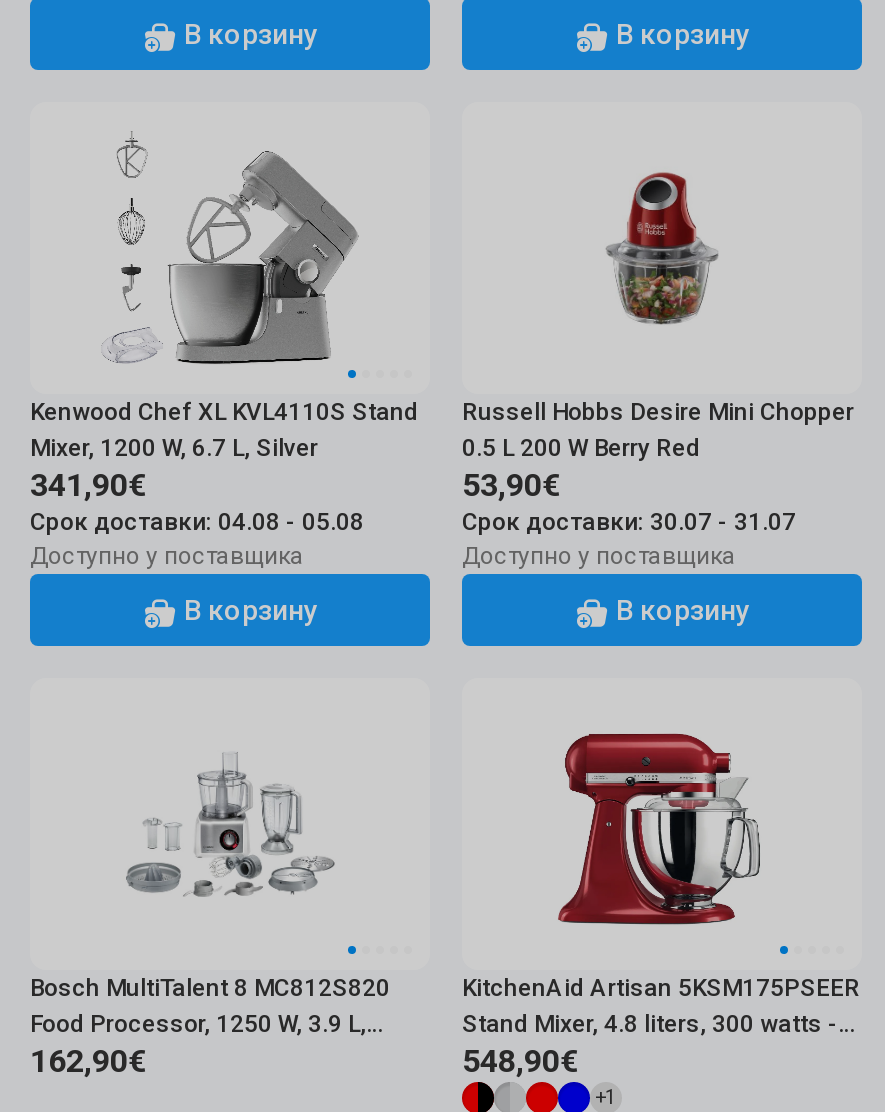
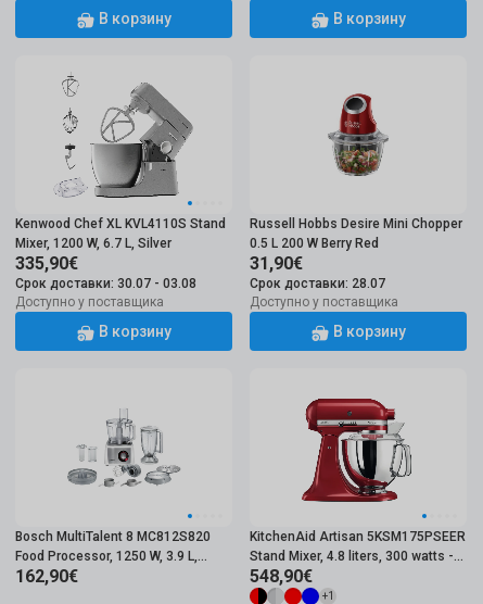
- 341,90€
+ 335,90€

- 53,90€
- Срок доставки: 30.07 - 31.07
+ 31,90€
+ Срок доставки: 28.07

- Срок доставки: 04.08 - 05.08
+ Срок доставки: 30.07 - 03.08
